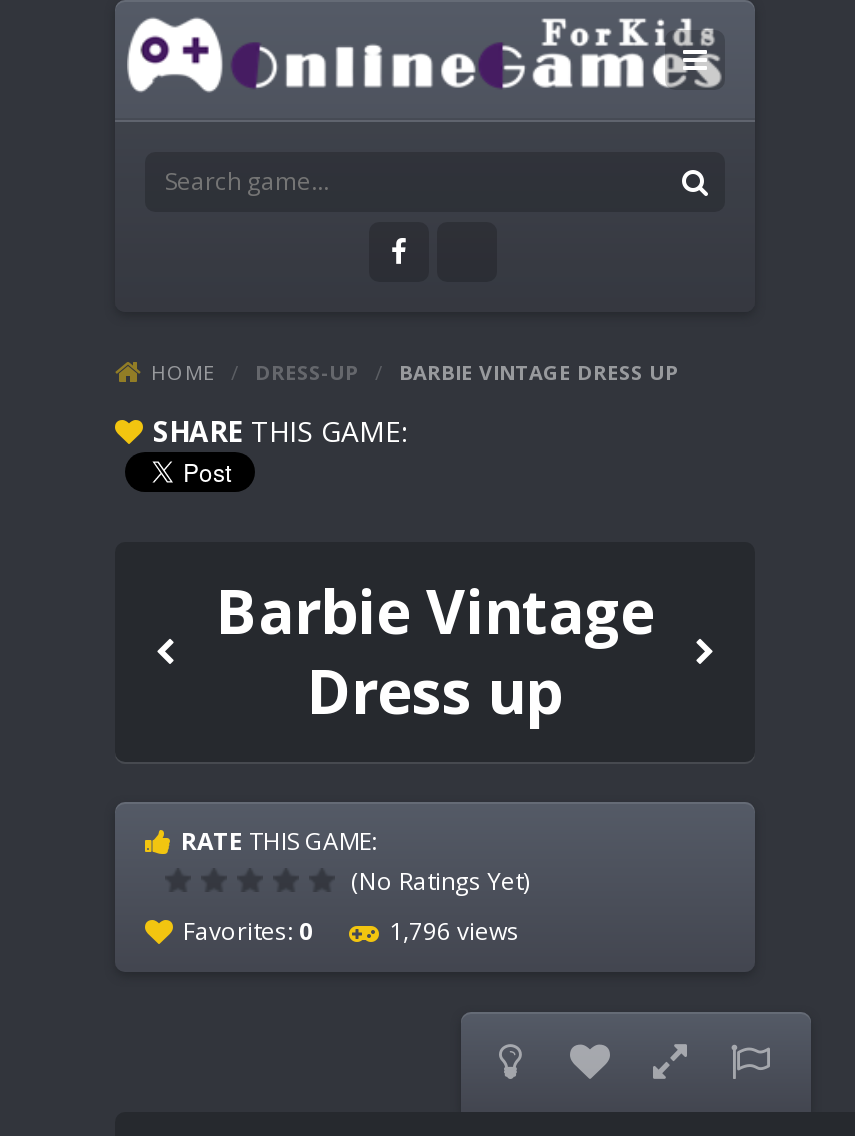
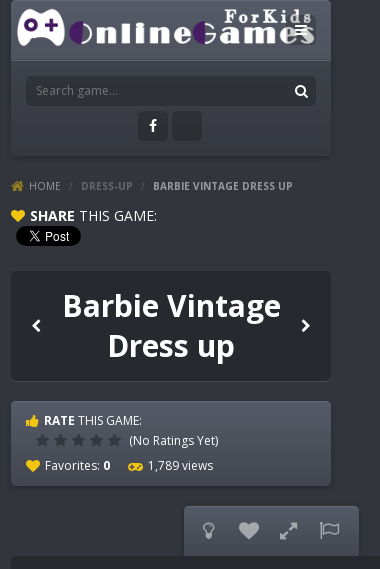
- 1,796 views
+ 1,789 views
